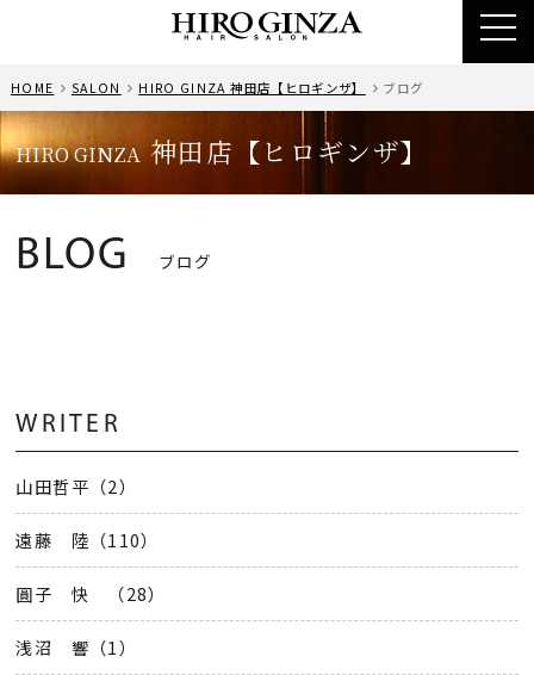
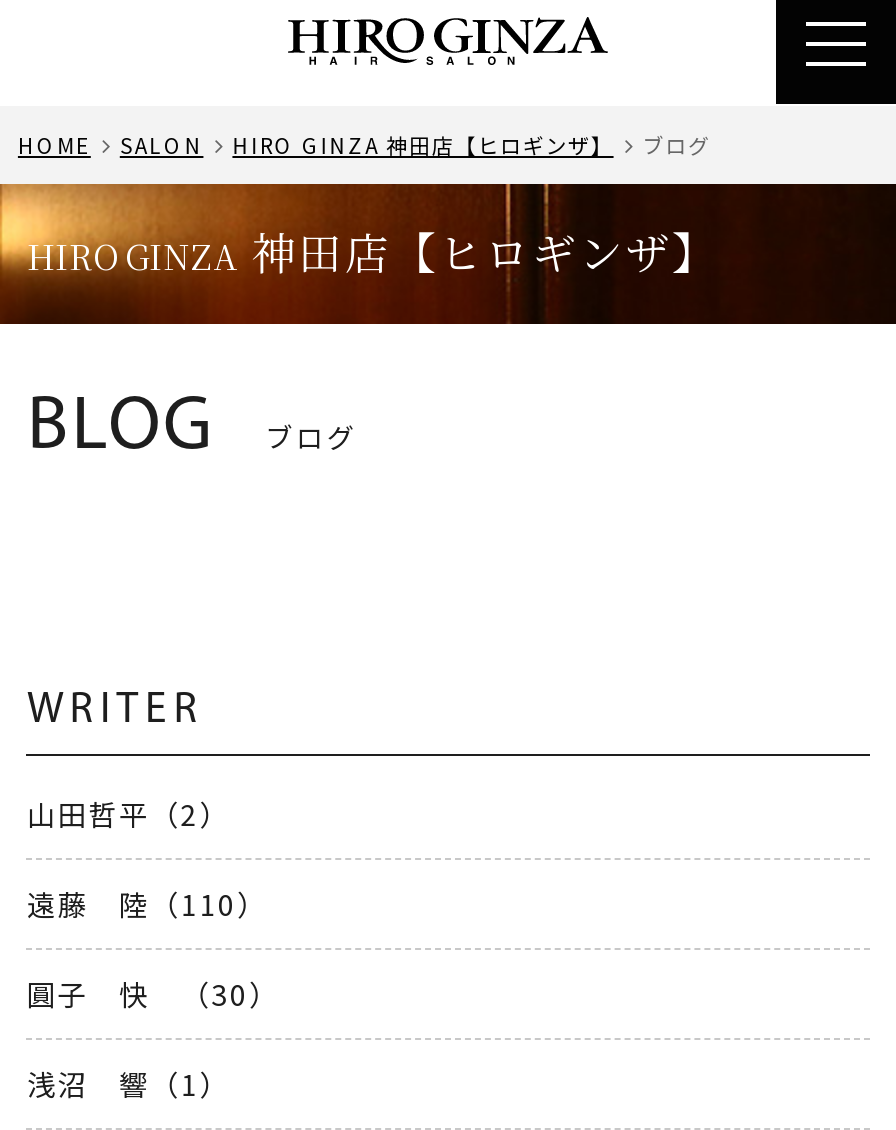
- 圓子 快 （28）
+ 圓子 快 （30）
